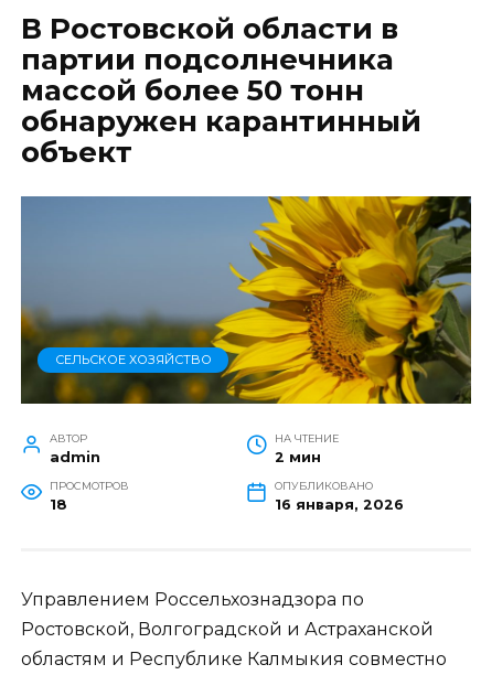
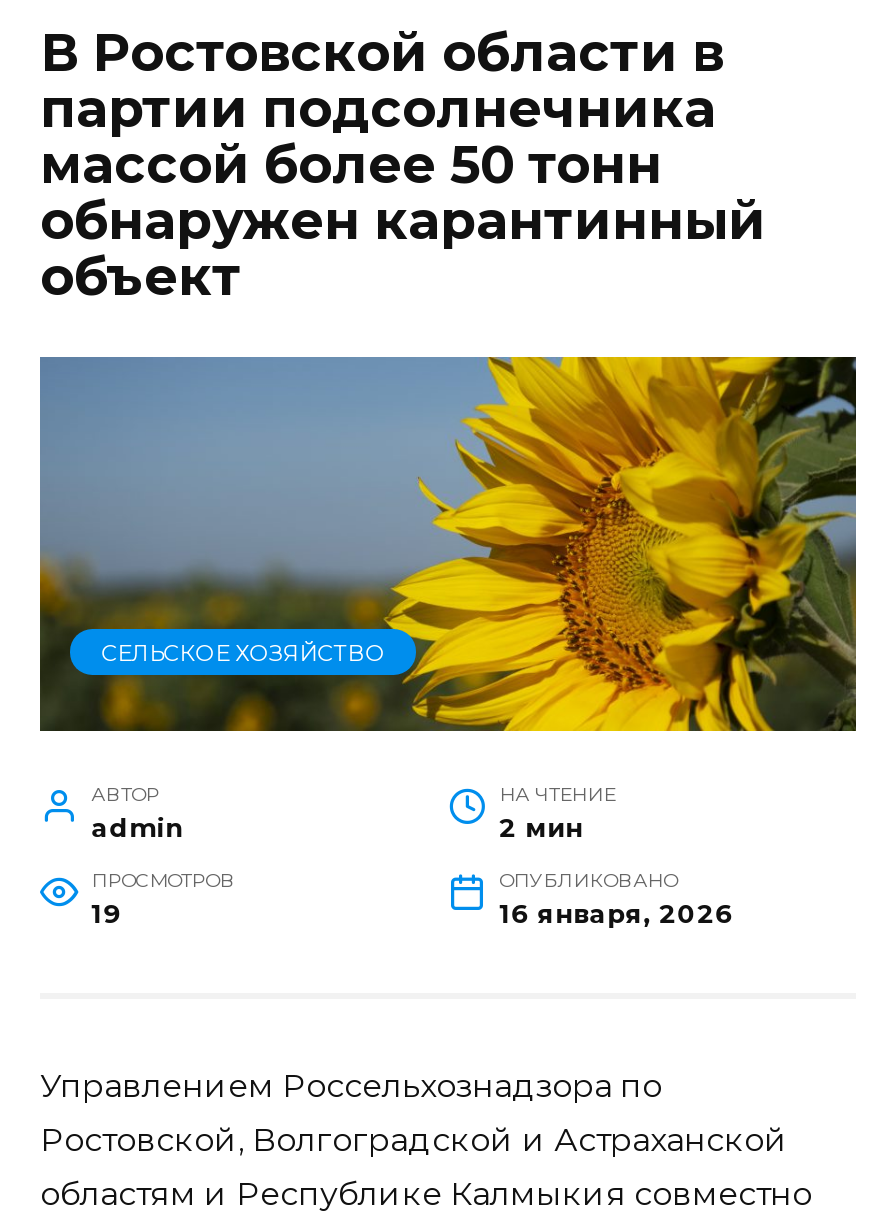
- 18
+ 19
